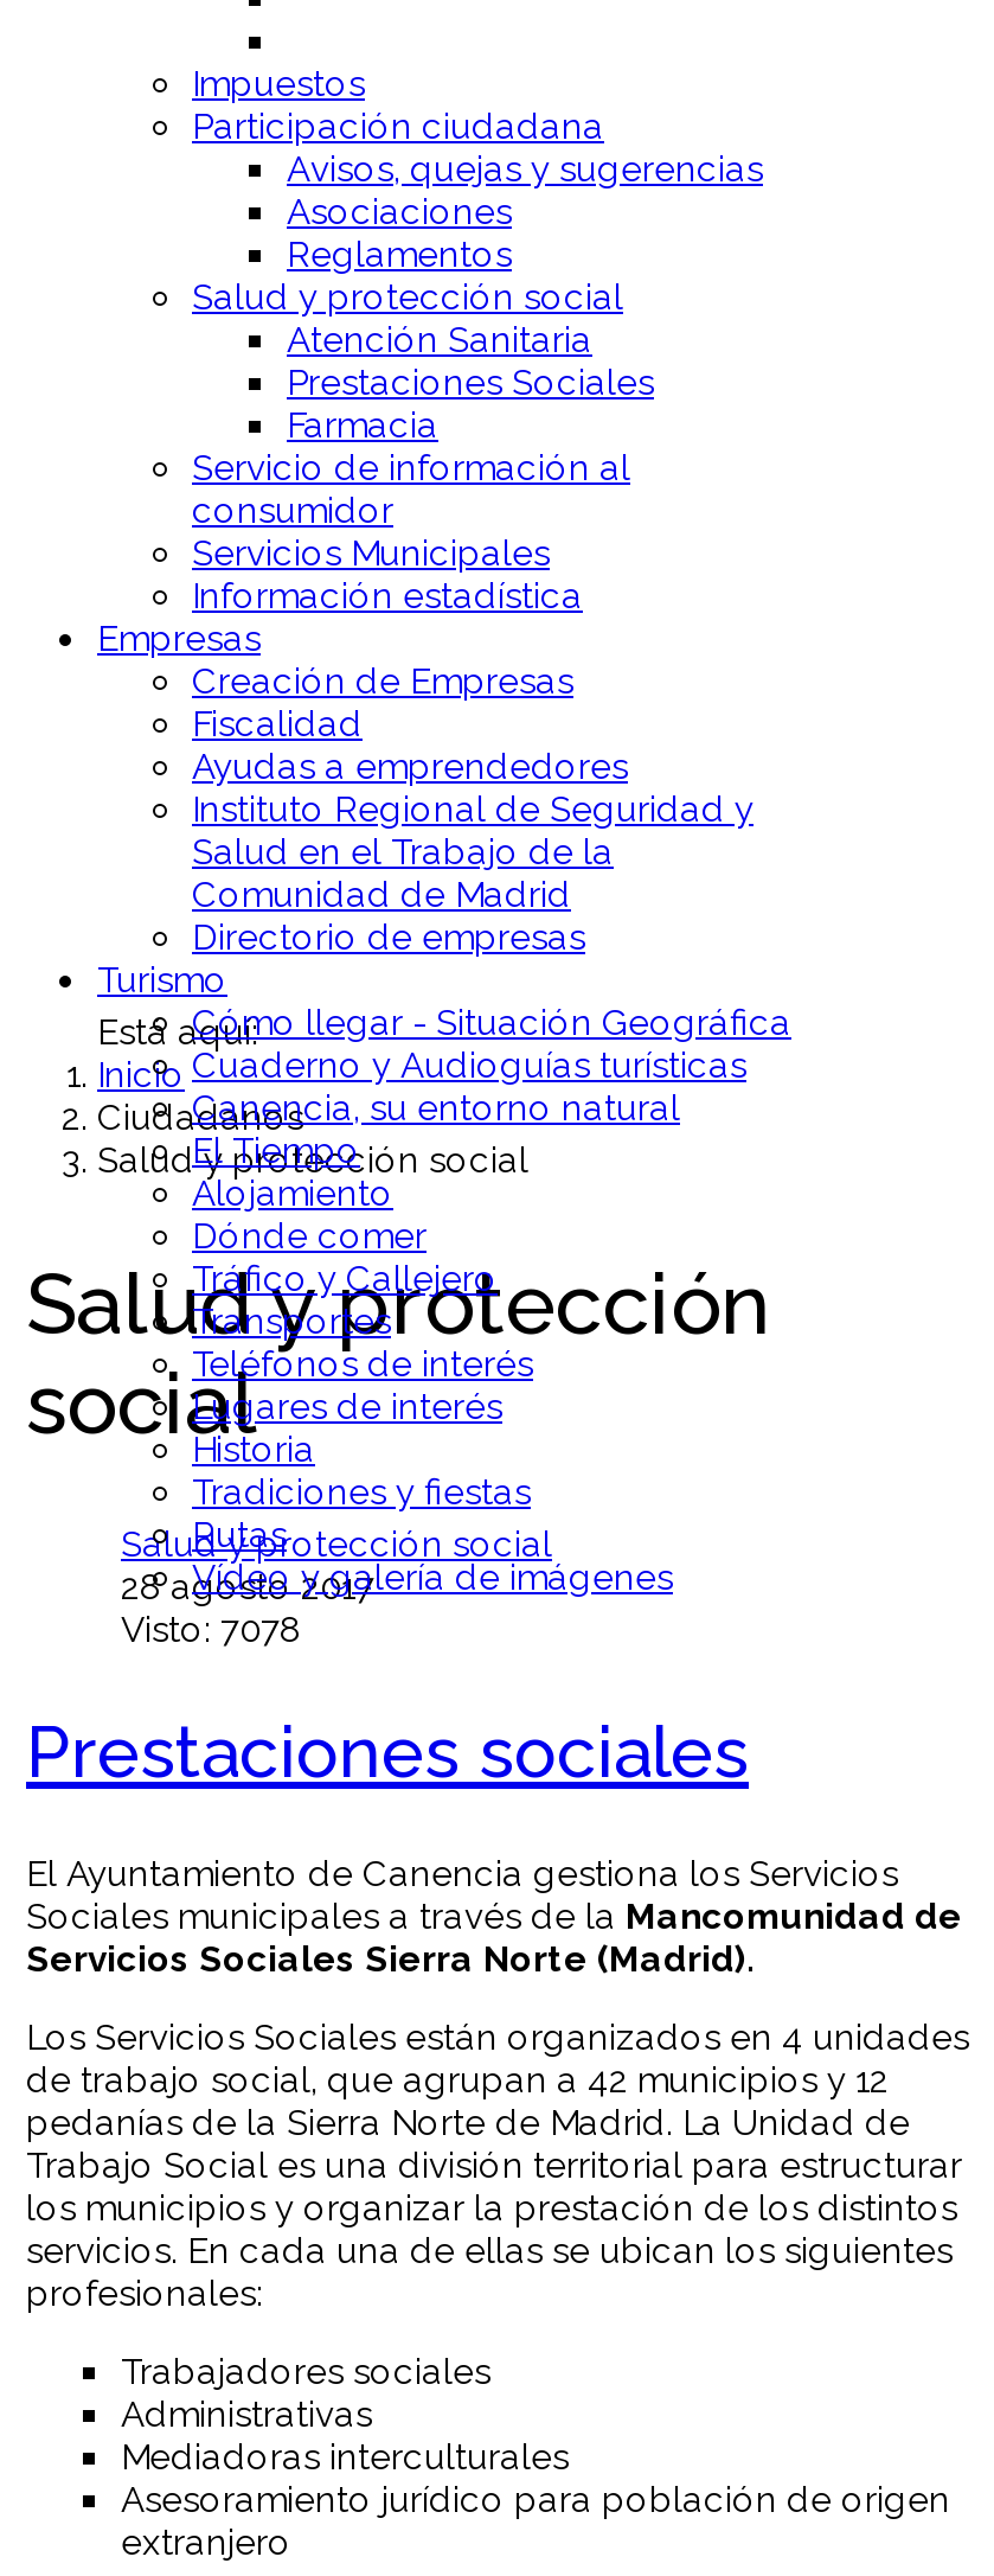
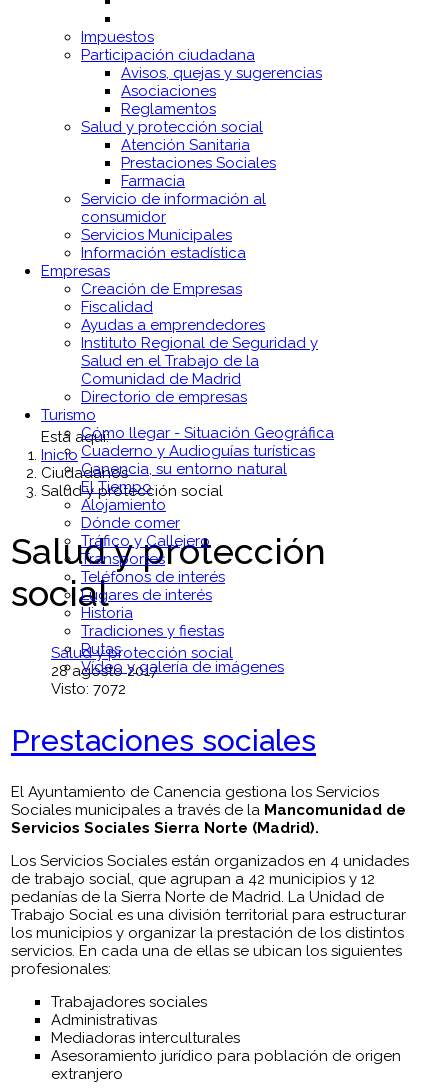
- Visto: 7078
+ Visto: 7072
